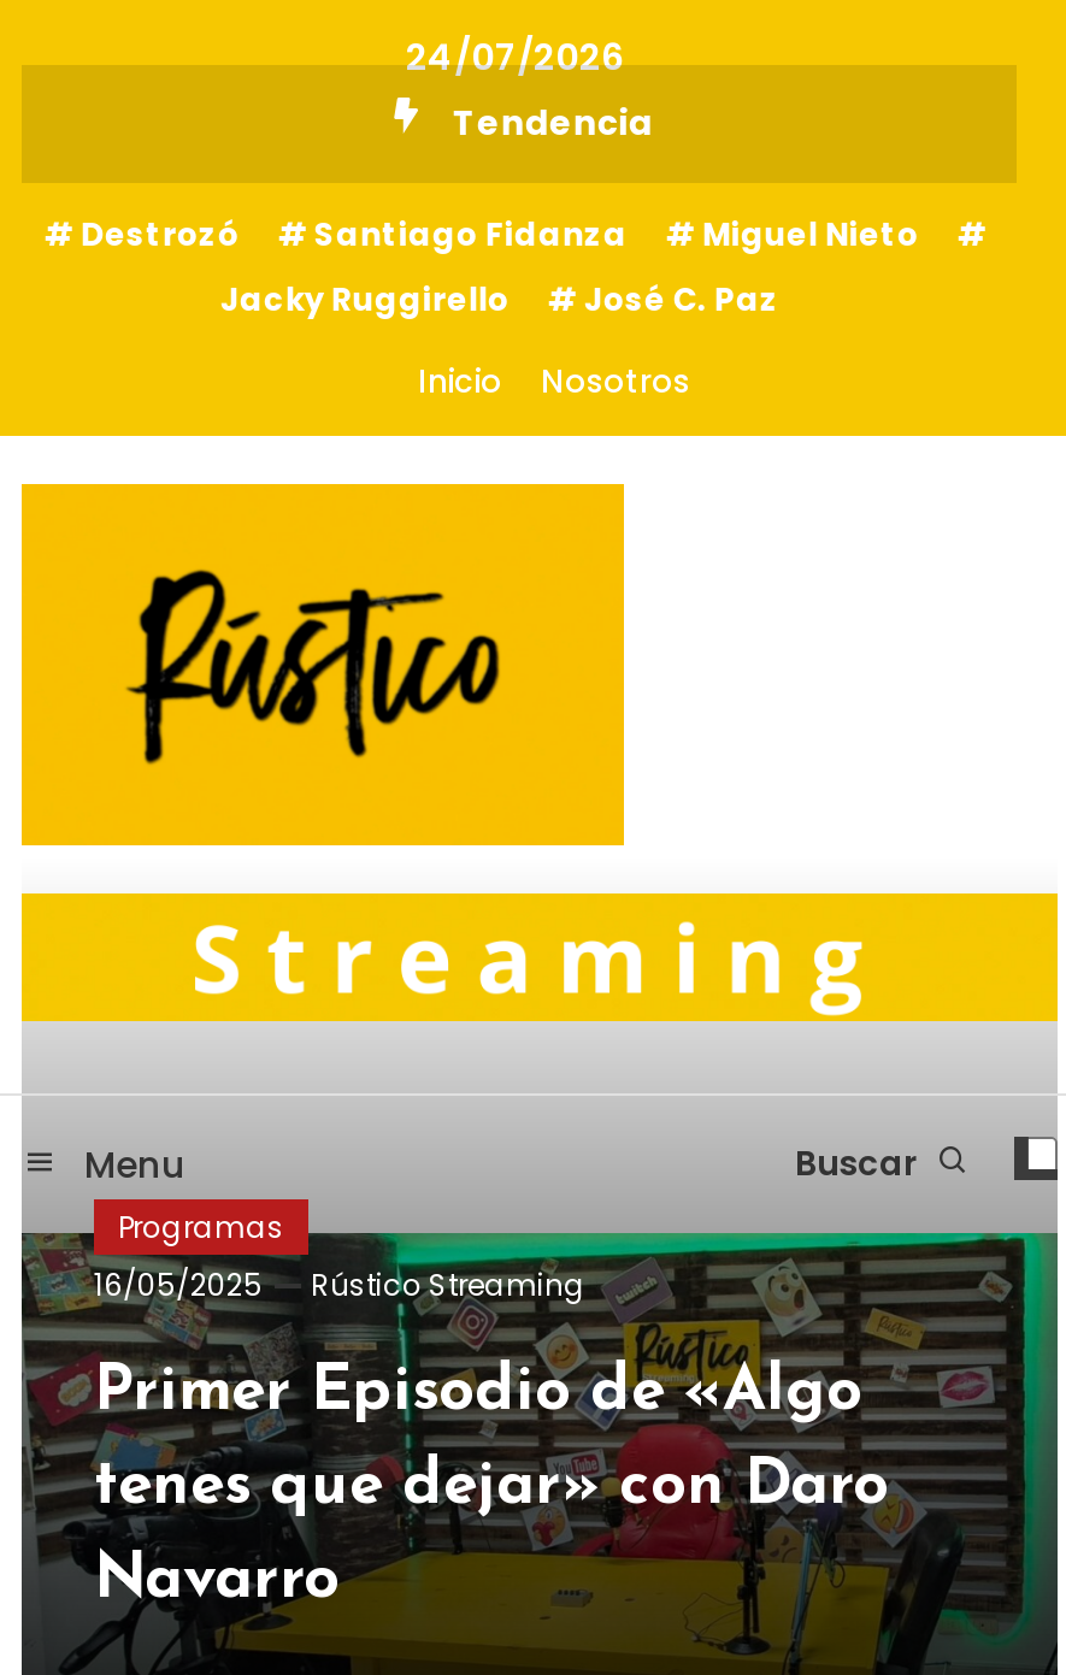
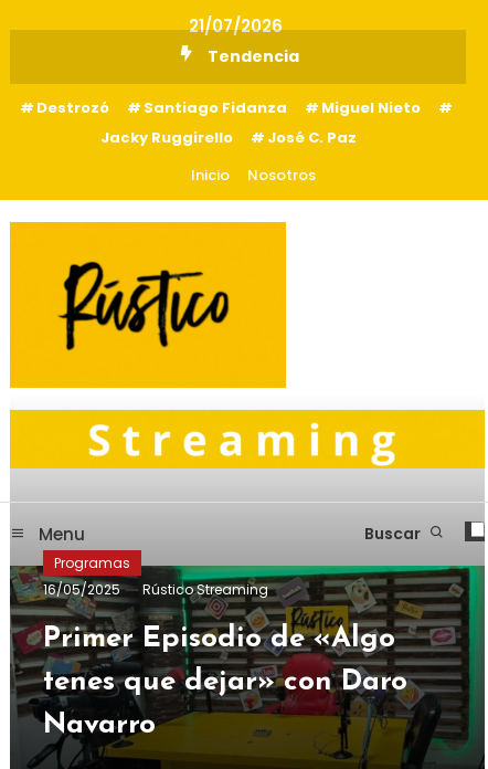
- 24/07/2026
+ 21/07/2026
